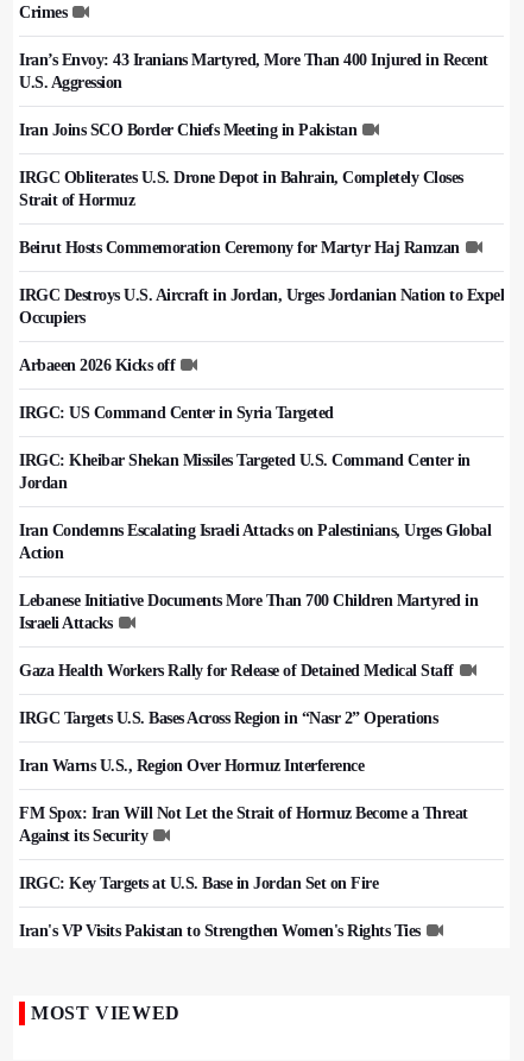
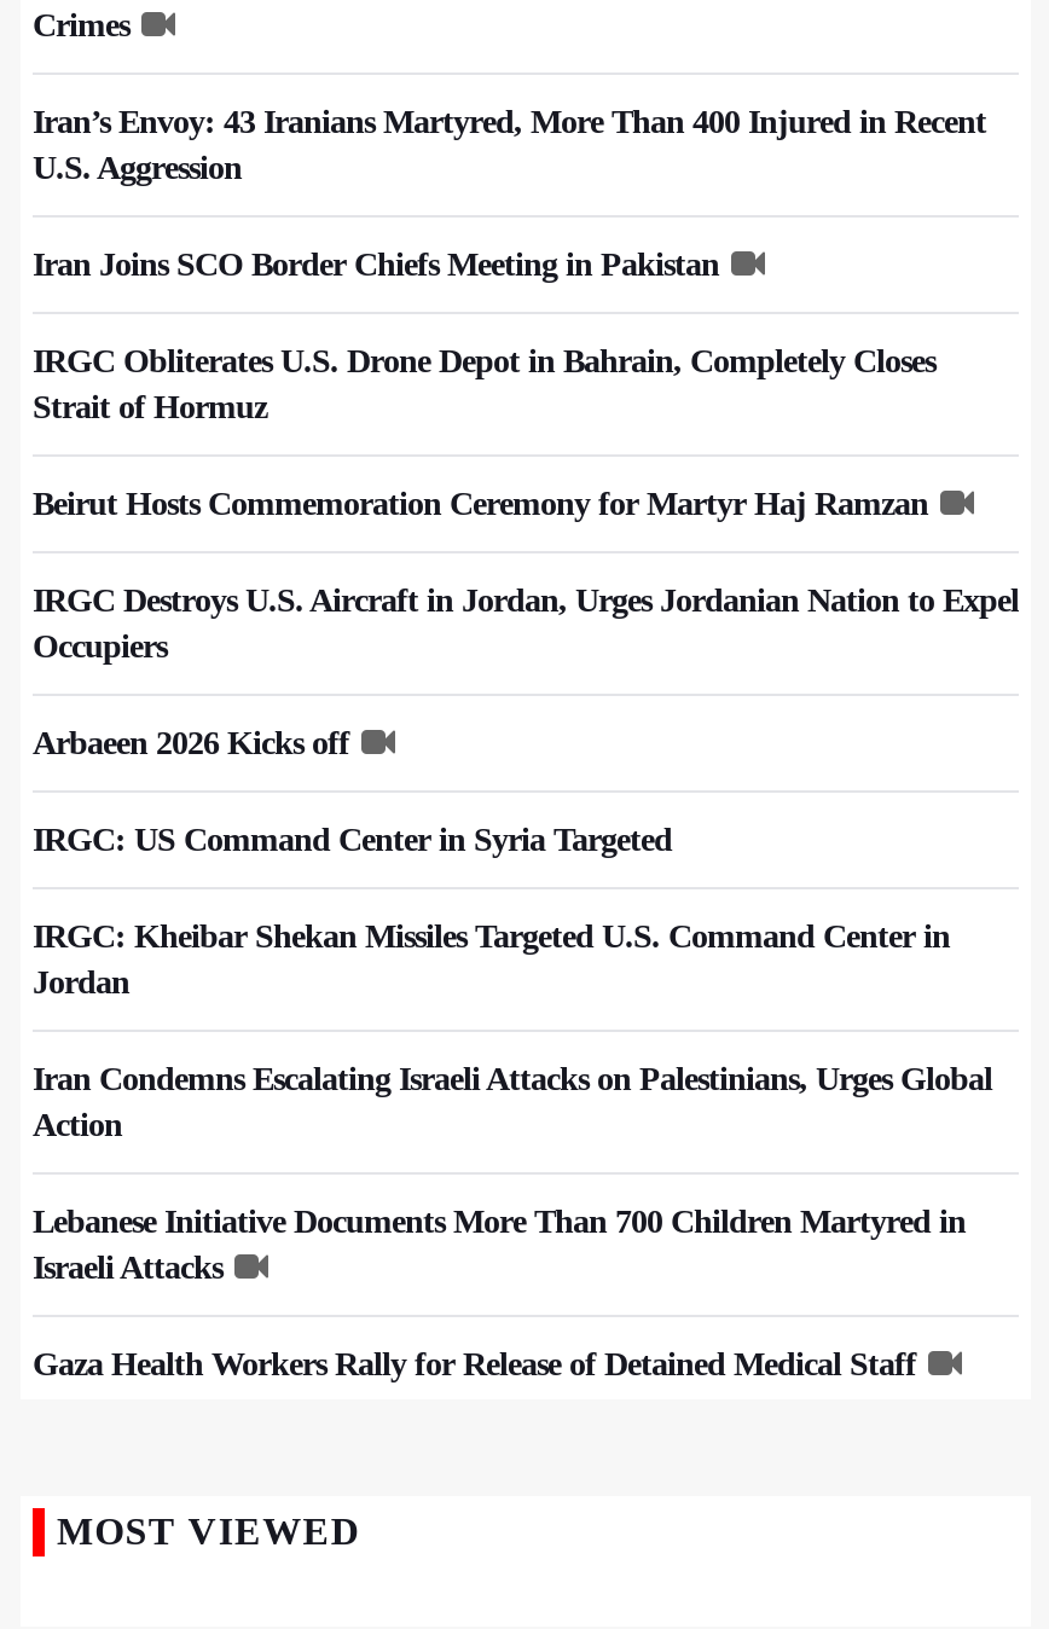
- IRGC Targets U.S. Bases Across Region in “Nasr 2” Operations
- Iran Warns U.S., Region Over Hormuz Interference
- FM Spox: Iran Will Not Let the Strait of Hormuz Become a Threat
- Against its Security
- IRGC: Key Targets at U.S. Base in Jordan Set on Fire
- Iran's VP Visits Pakistan to Strengthen Women's Rights Ties
